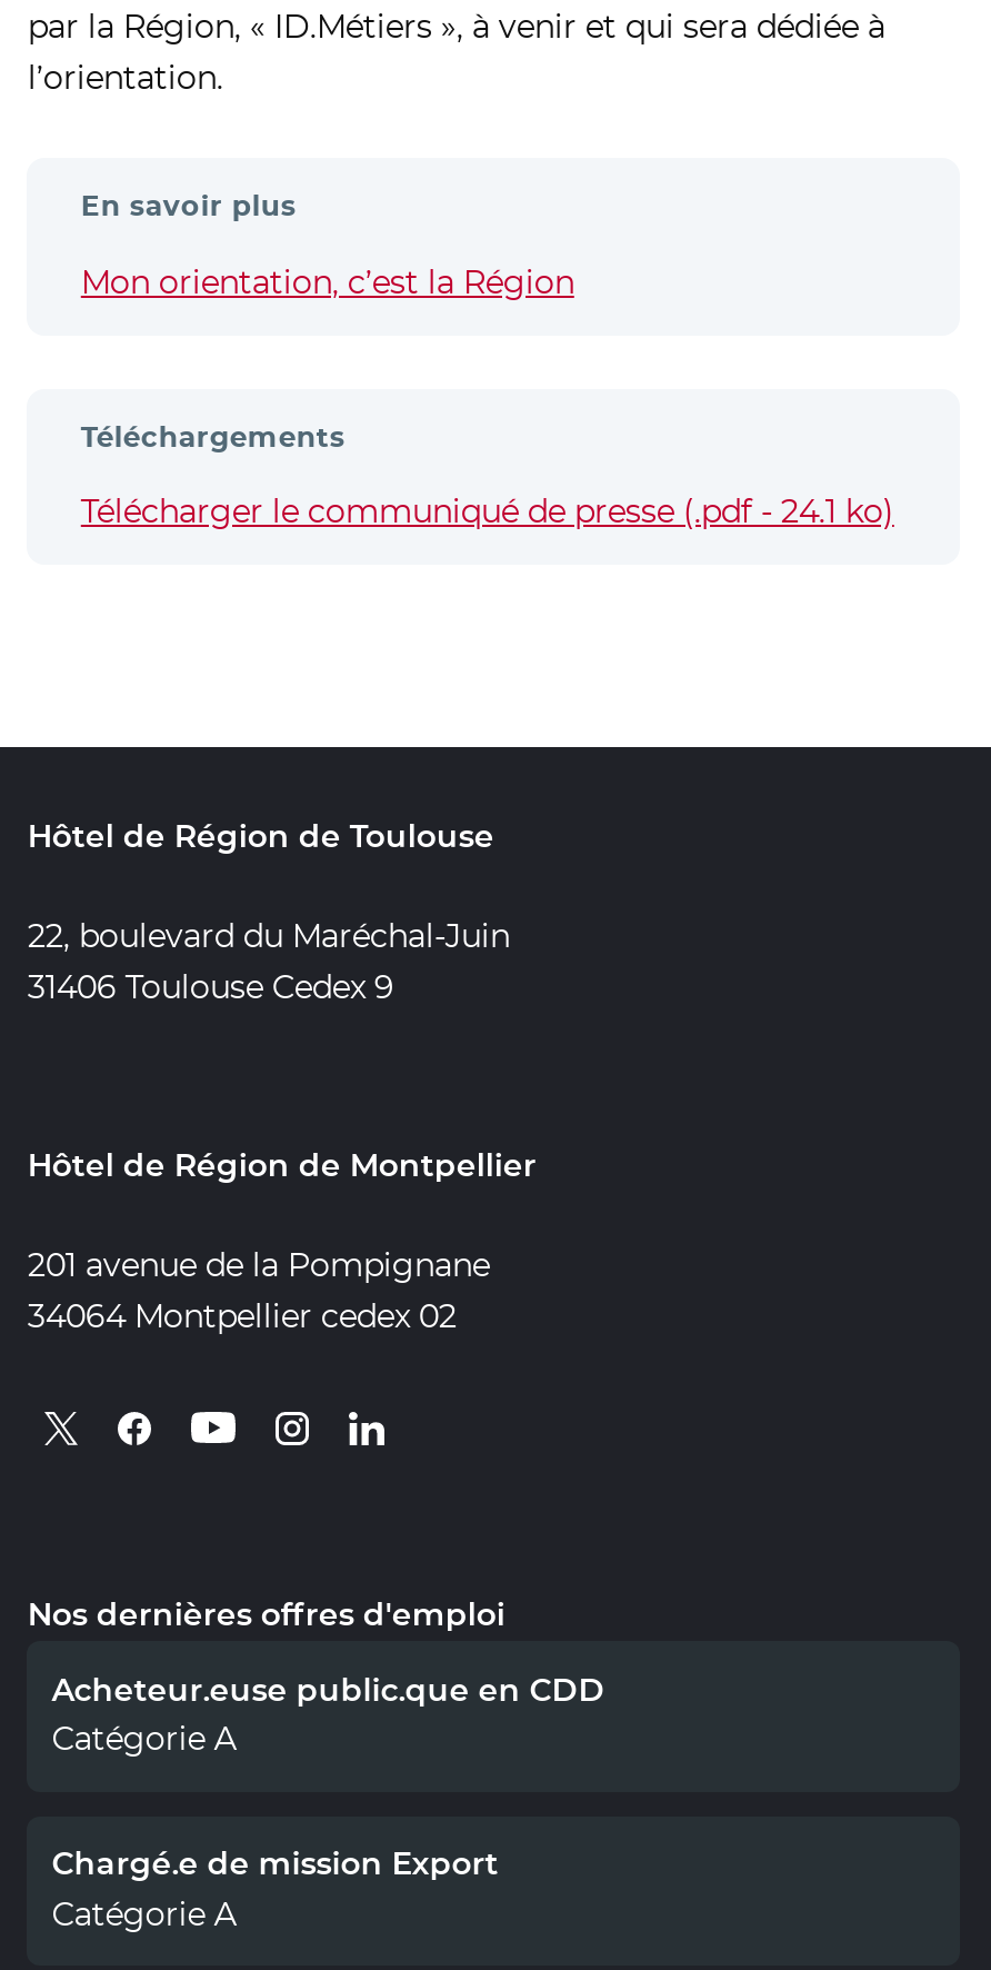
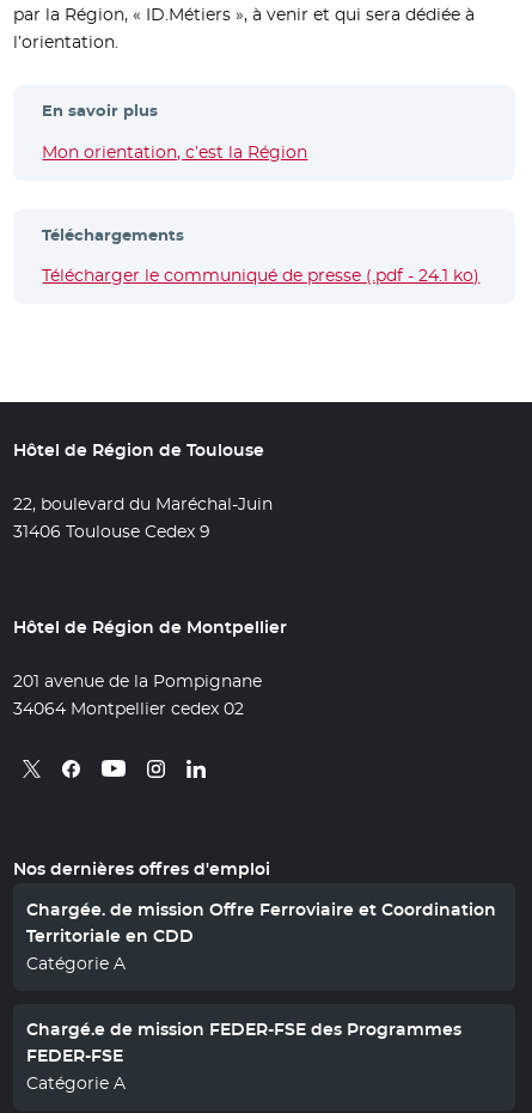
- Acheteur.euse public.que en CDD
+ Chargée. de mission Offre Ferroviaire et Coordination
+ Territoriale en CDD

- Chargé.e de mission Export
+ Chargé.e de mission FEDER-FSE des Programmes
+ FEDER-FSE
